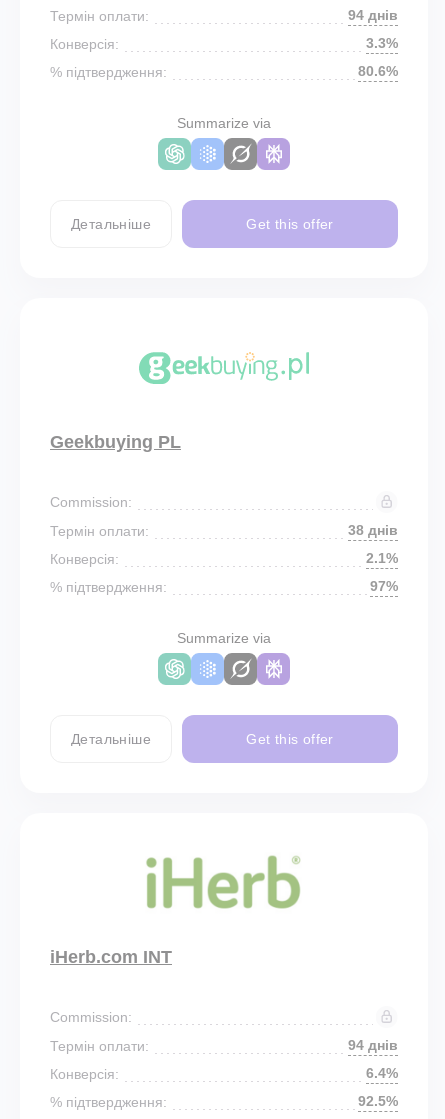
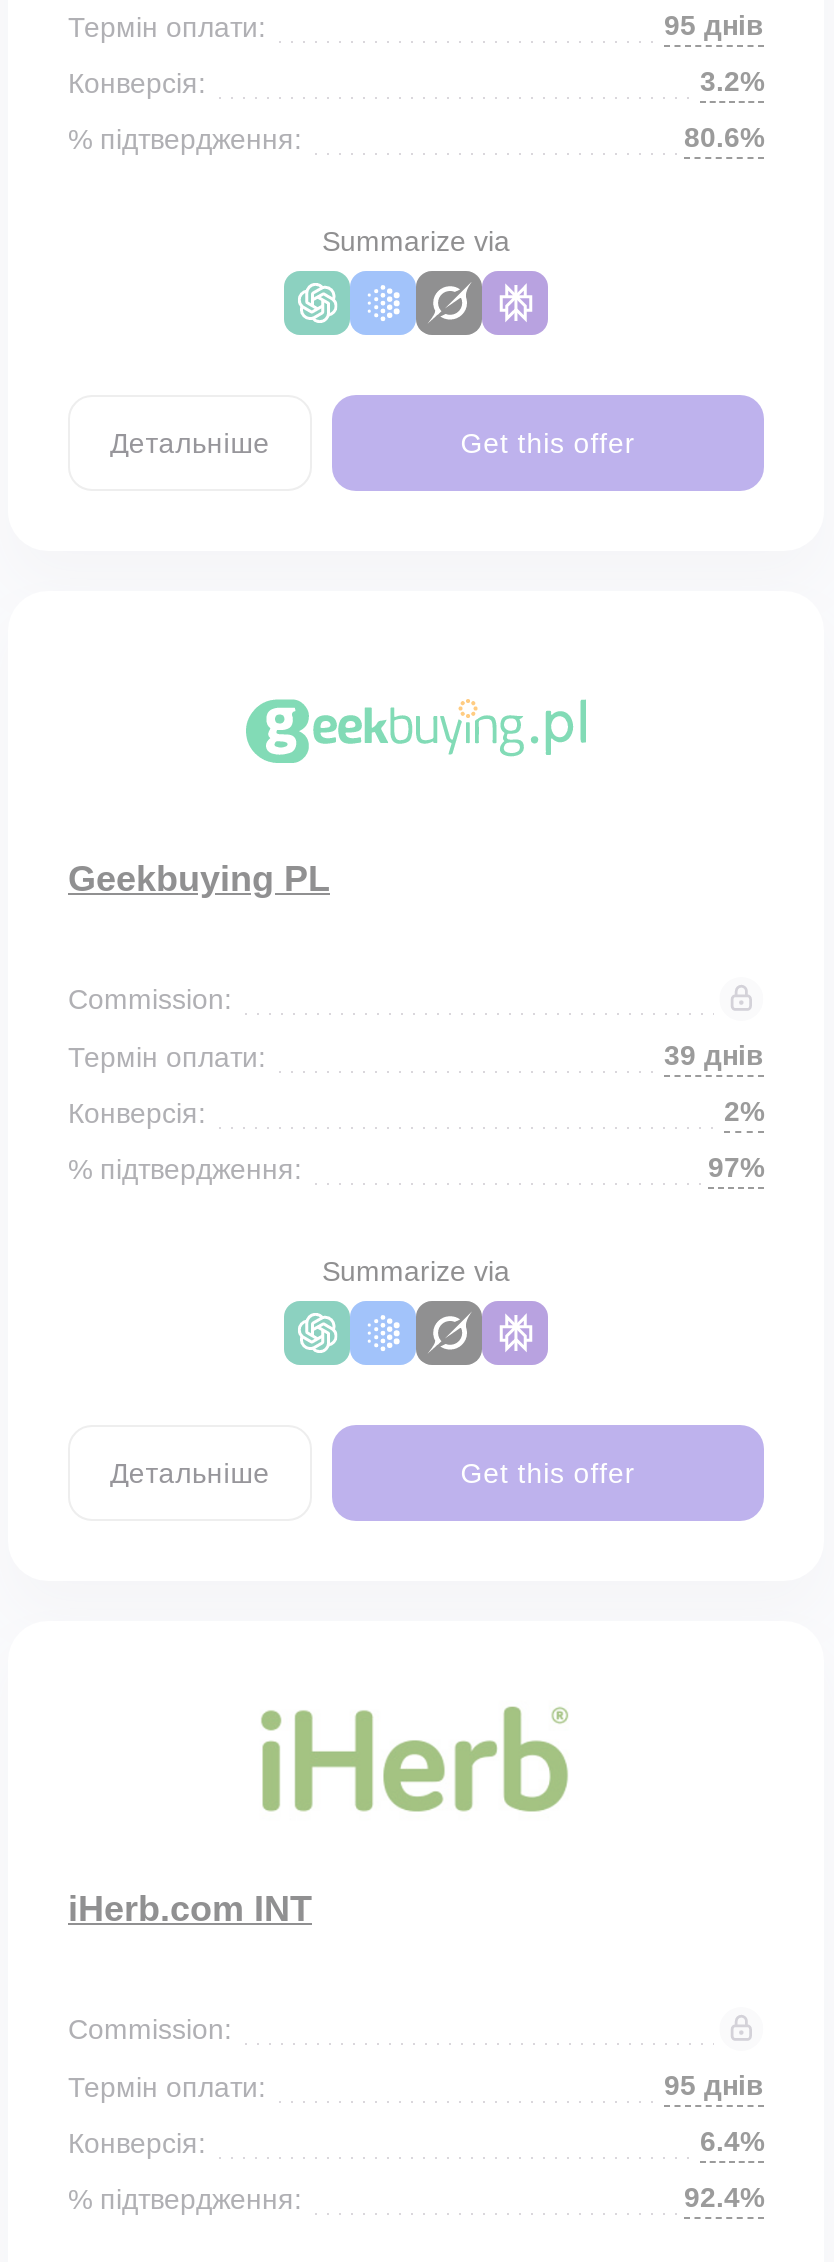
- 94 днів
+ 95 днів

- 3.3%
+ 3.2%

- 38 днів
+ 39 днів

- 2.1%
+ 2%

- 94 днів
+ 95 днів

- 92.5%
+ 92.4%
